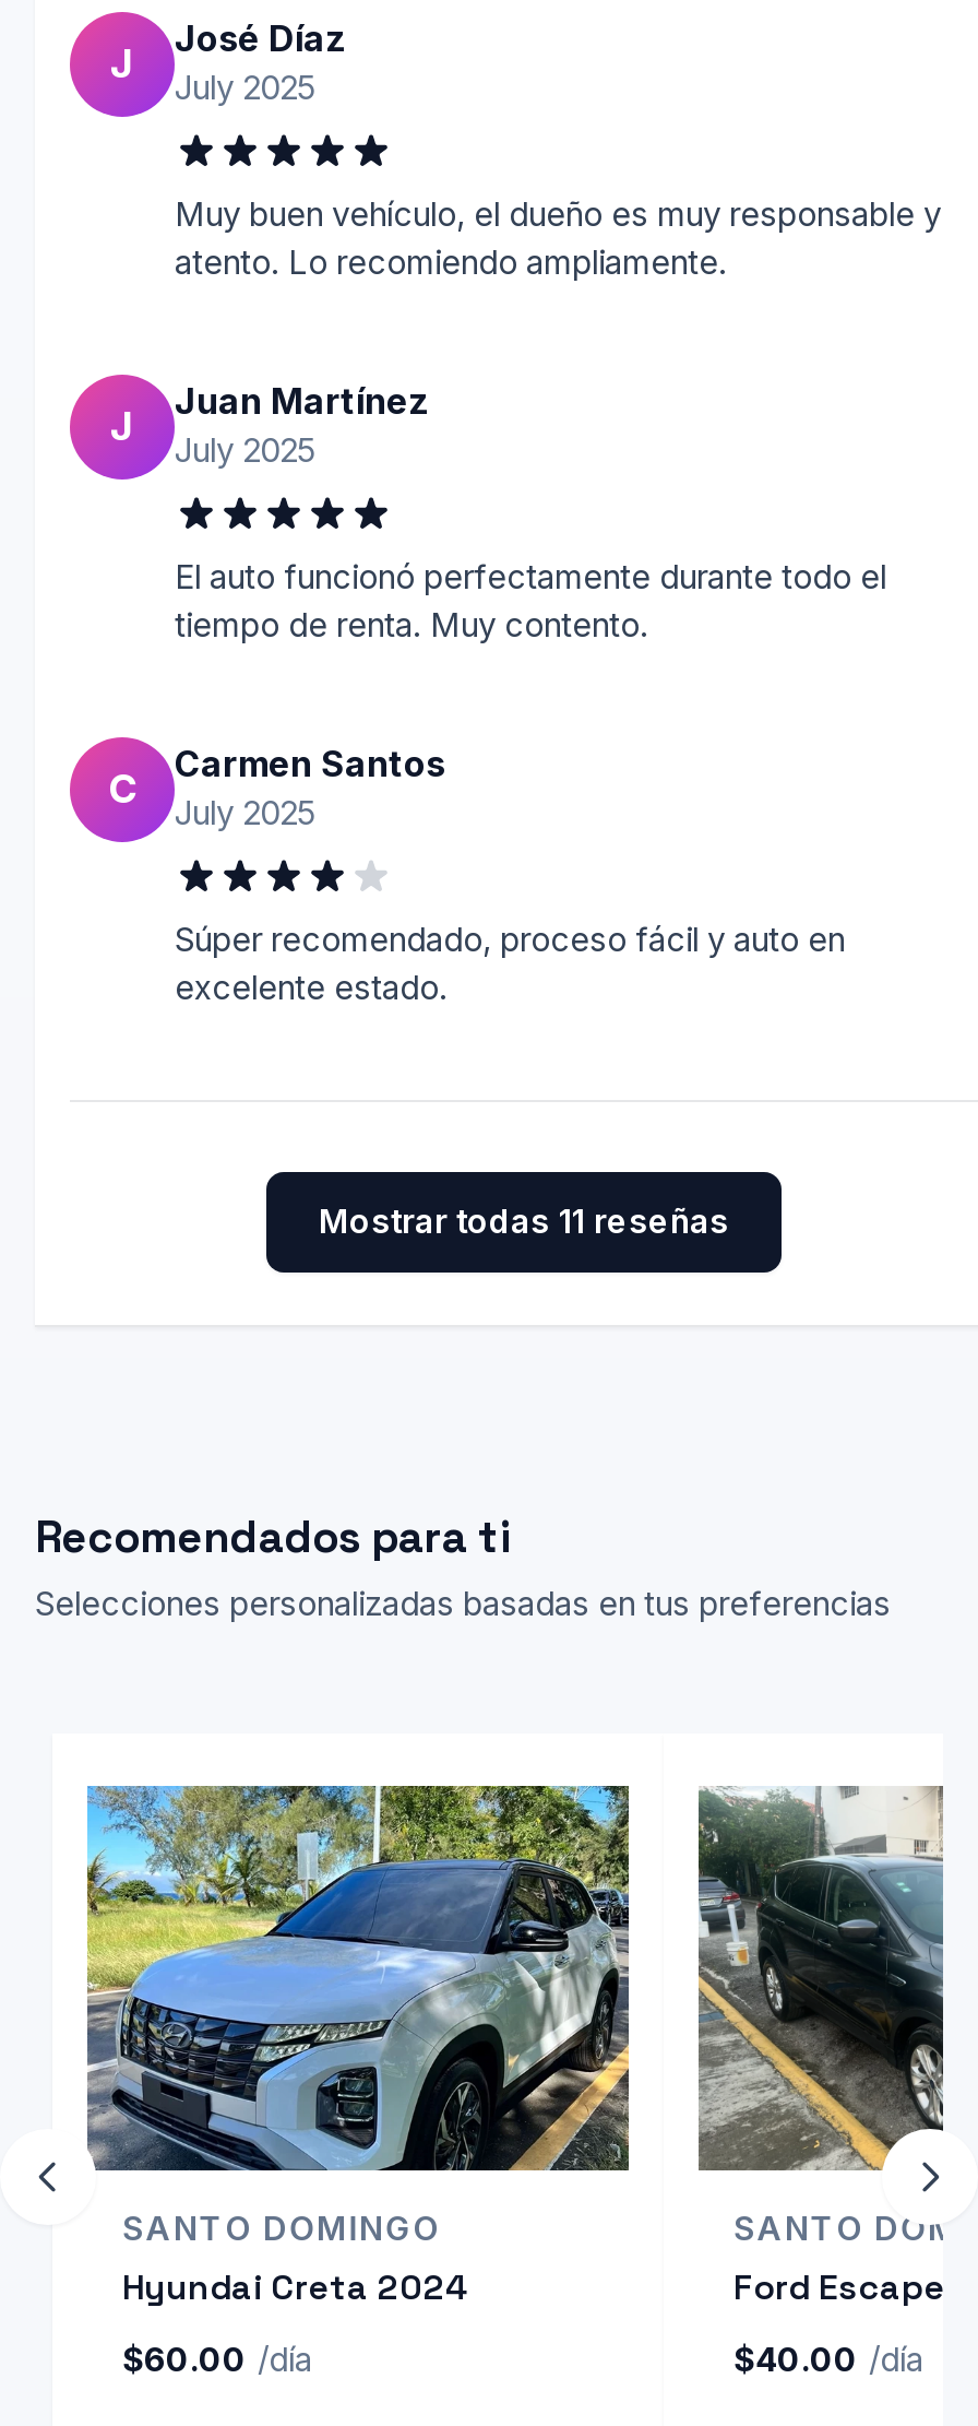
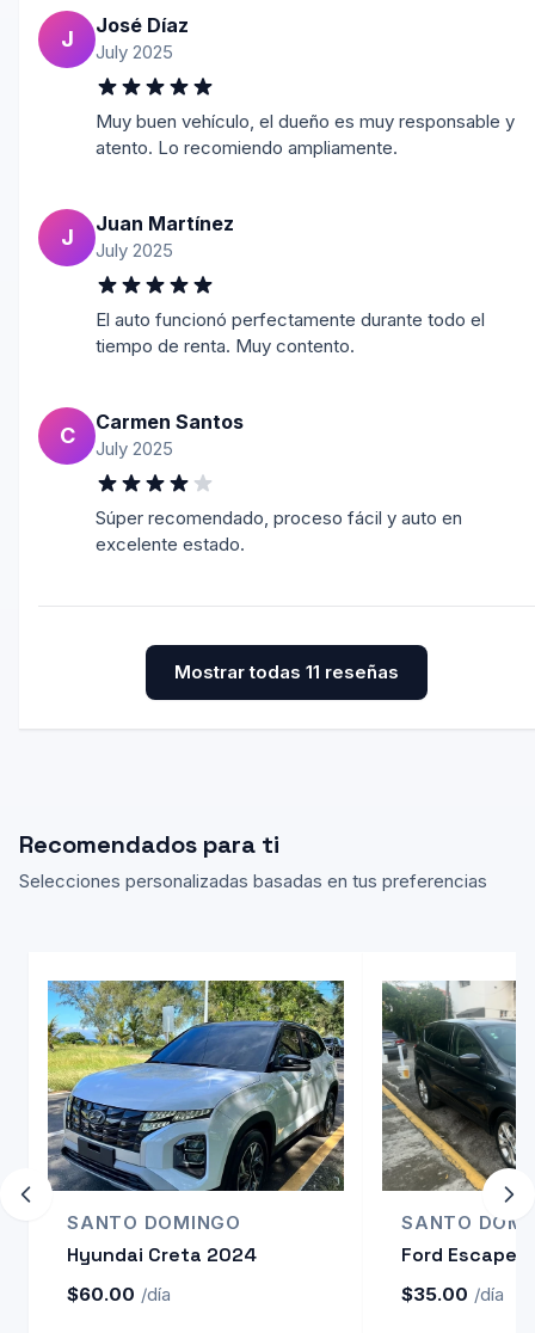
- $40.00 /día
+ $35.00 /día
